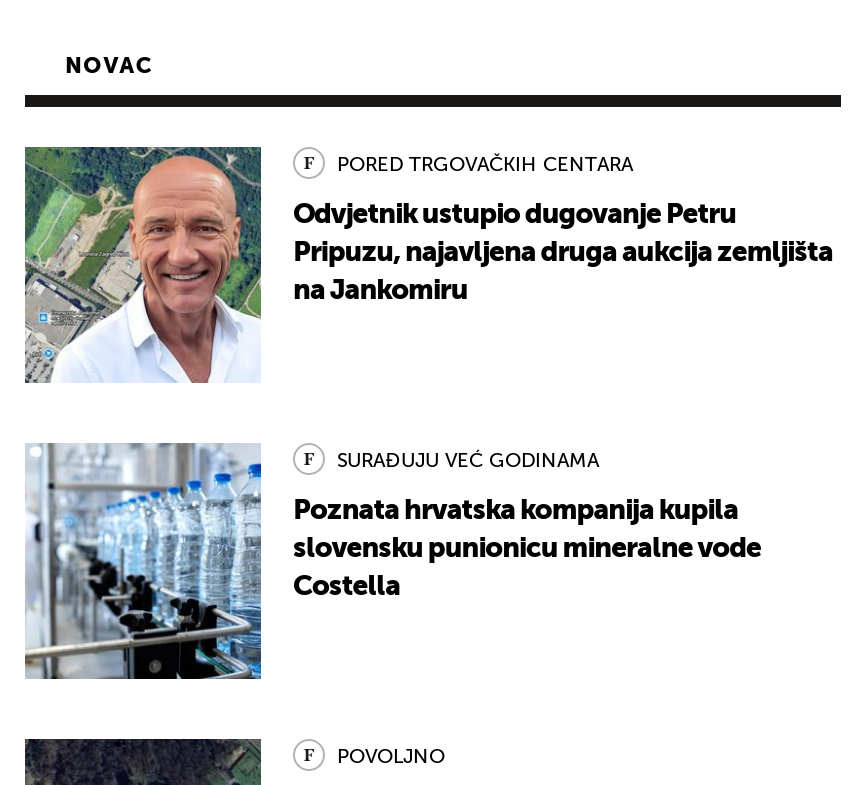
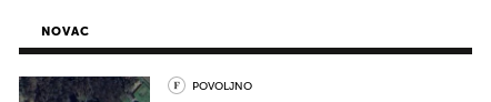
- [image]
- PORED TRGOVAČKIH CENTARA
- Odvjetnik ustupio dugovanje Petru
- Pripuzu, najavljena druga aukcija zemljišta
- na Jankomiru

- [image]
- SURAĐUJU VEĆ GODINAMA
- Poznata hrvatska kompanija kupila
- slovensku punionicu mineralne vode
- Costella
